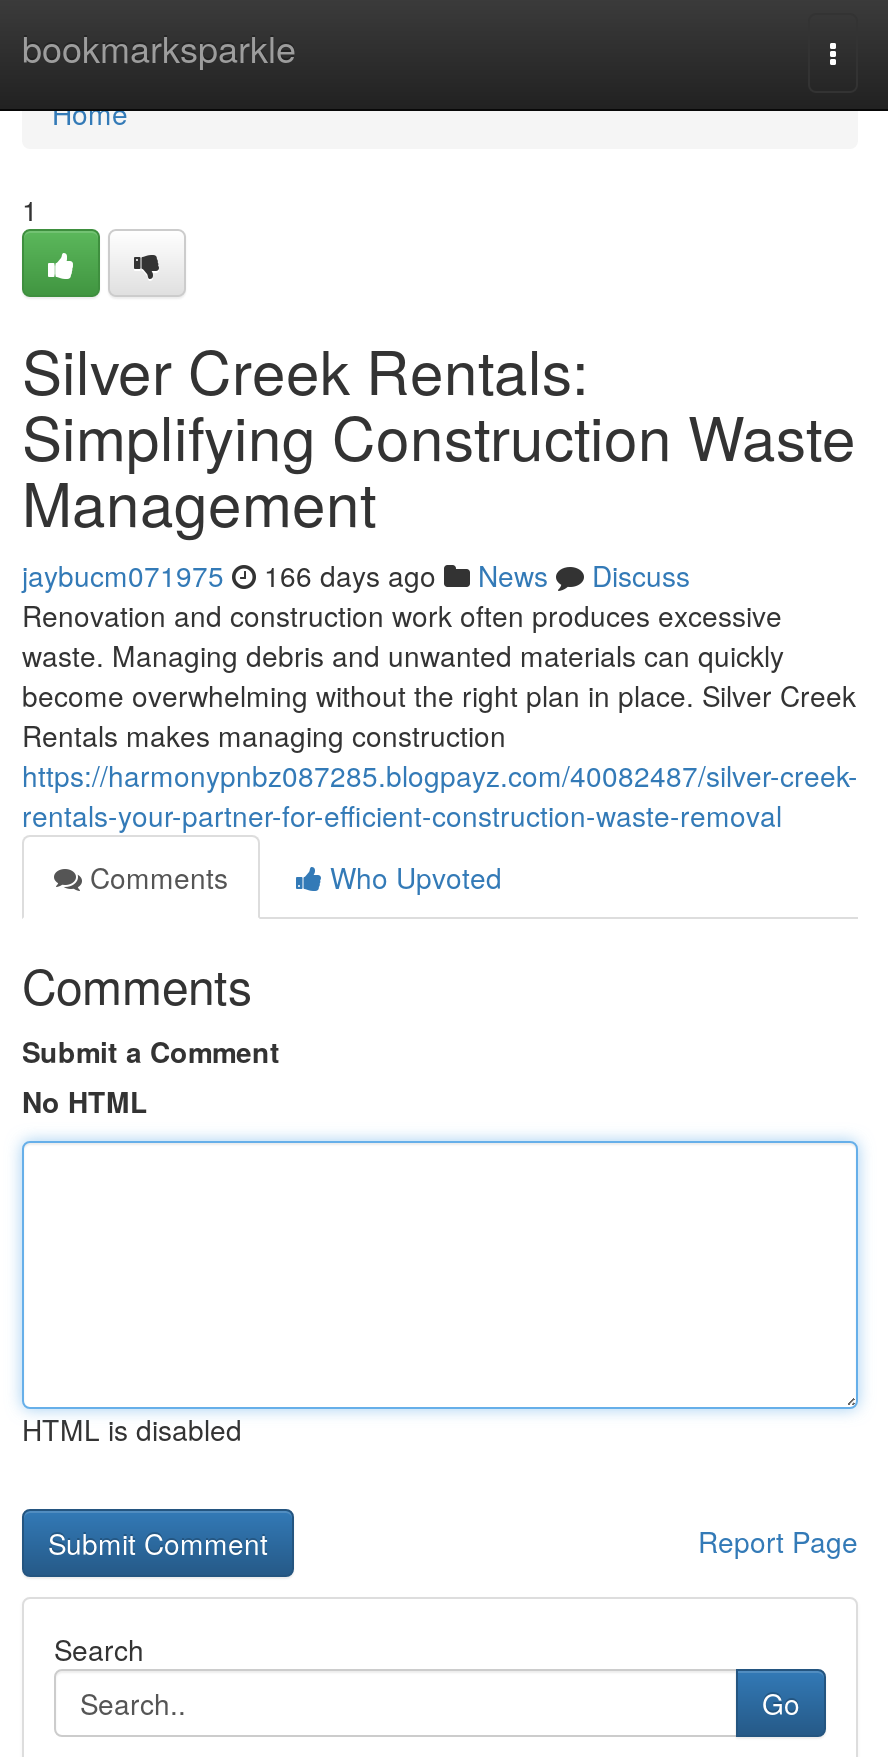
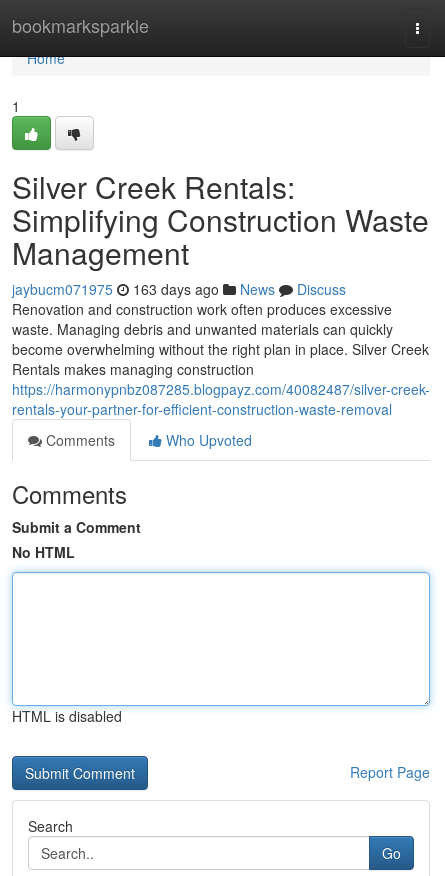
- jaybucm071975 166 days ago News Discuss
+ jaybucm071975 163 days ago News Discuss
